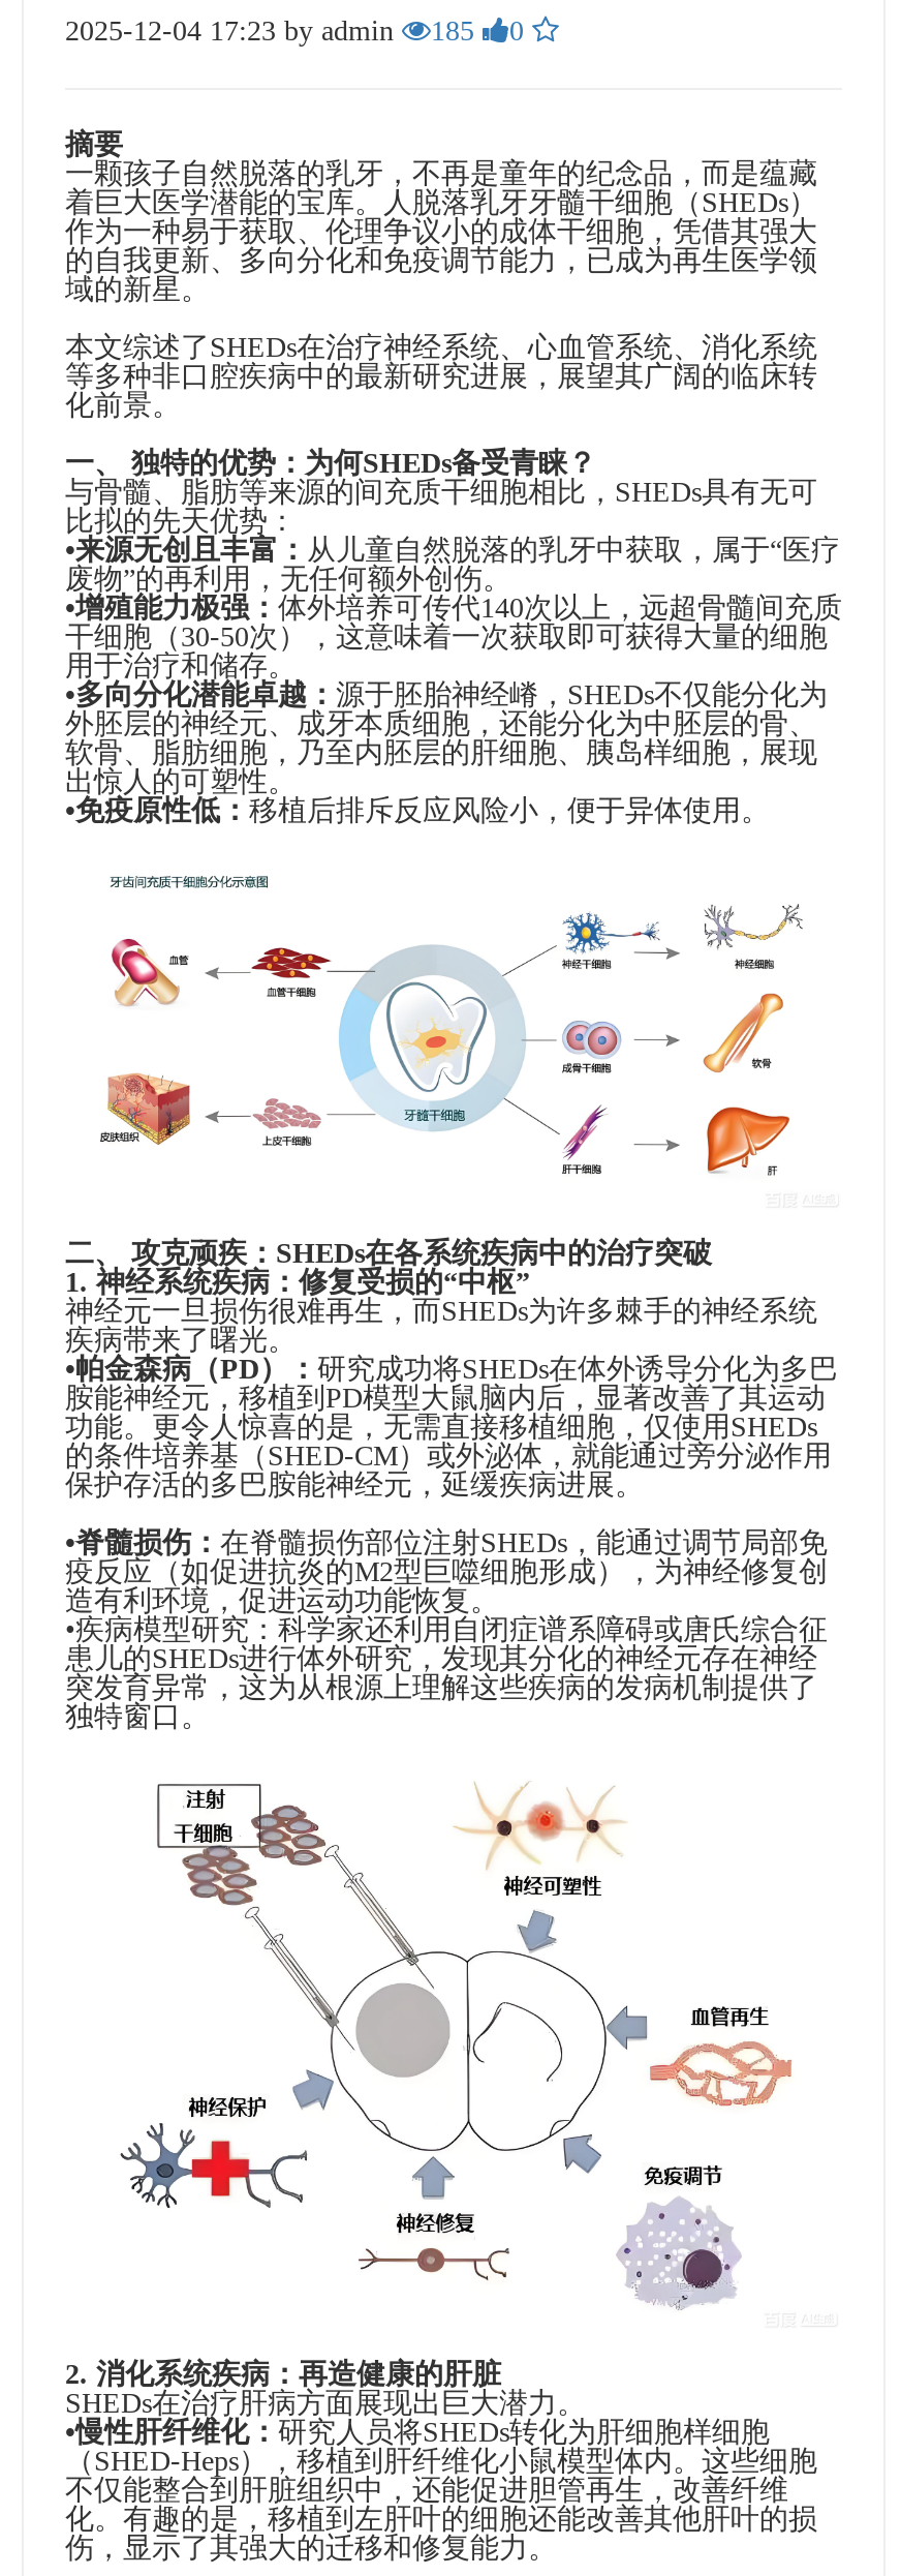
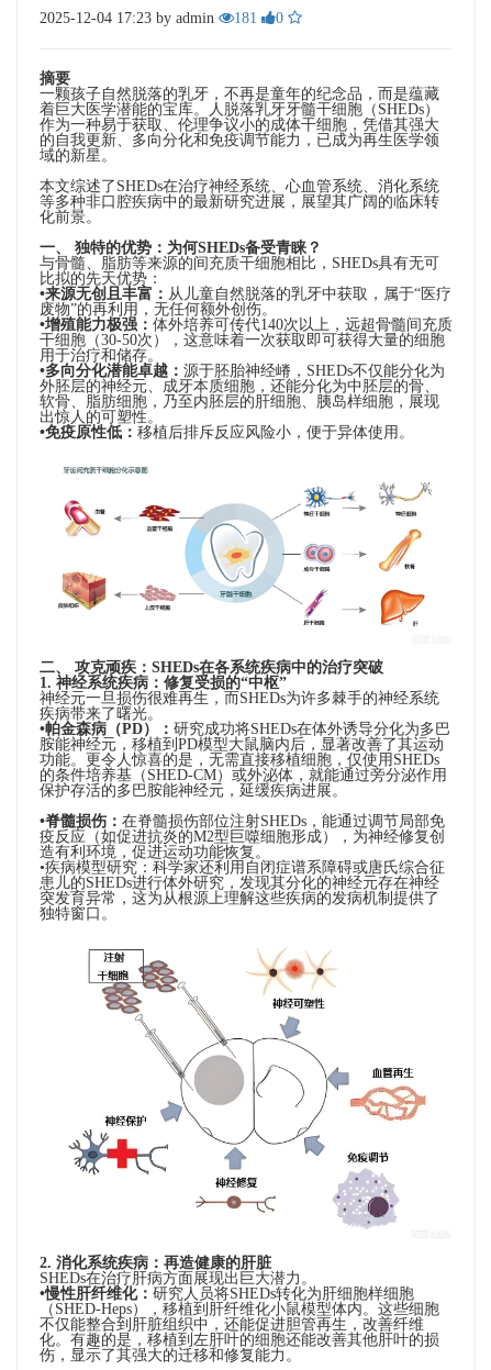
- 2025-12-04 17:23 by admin 185 0
+ 2025-12-04 17:23 by admin 181 0
